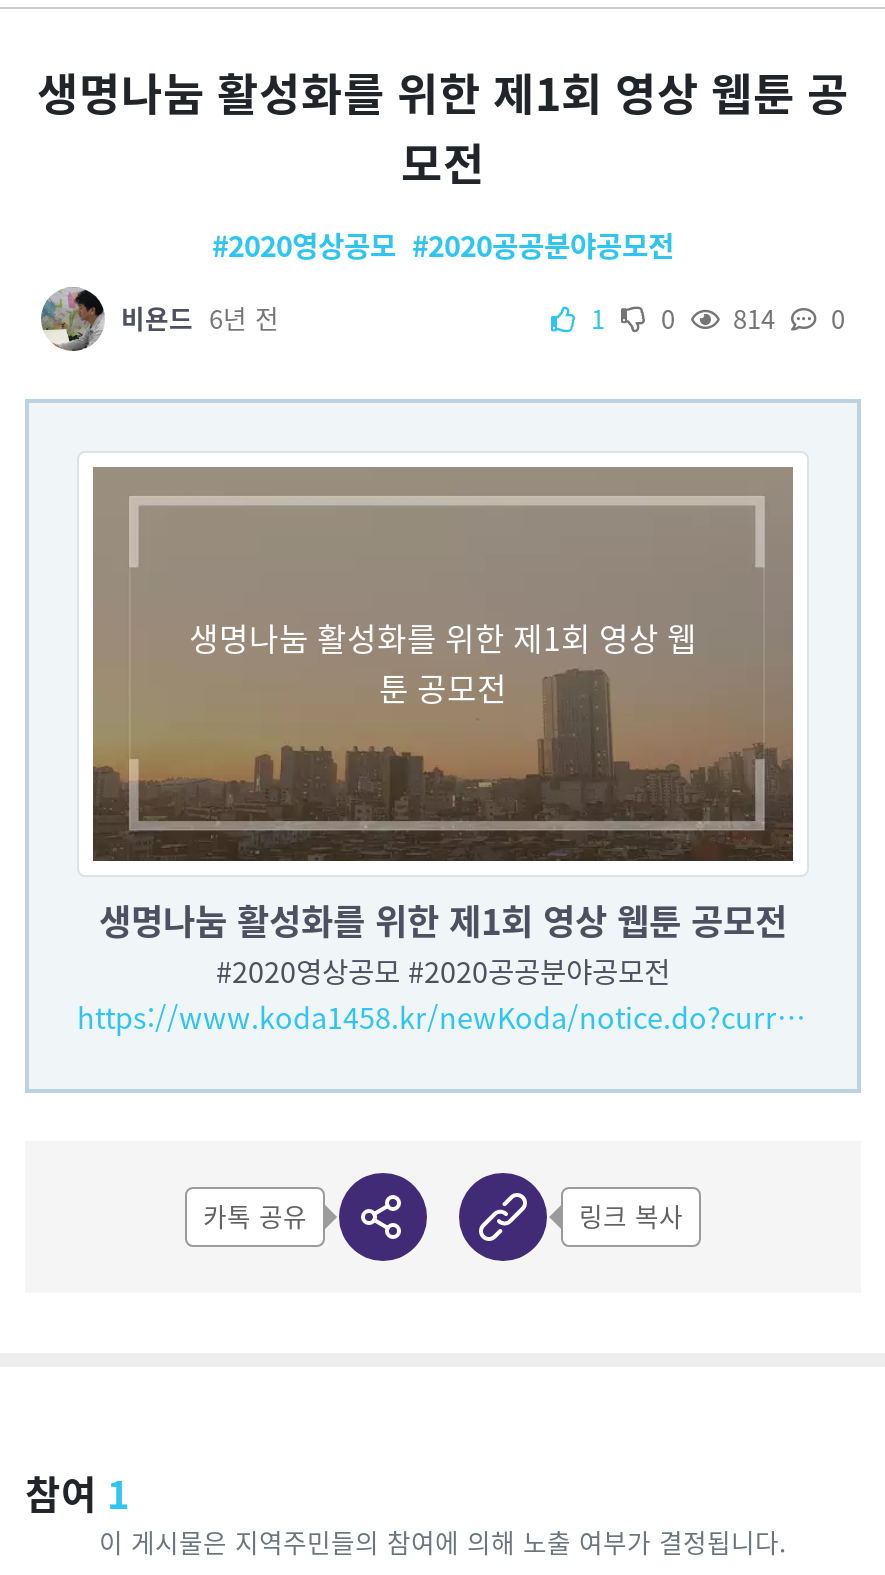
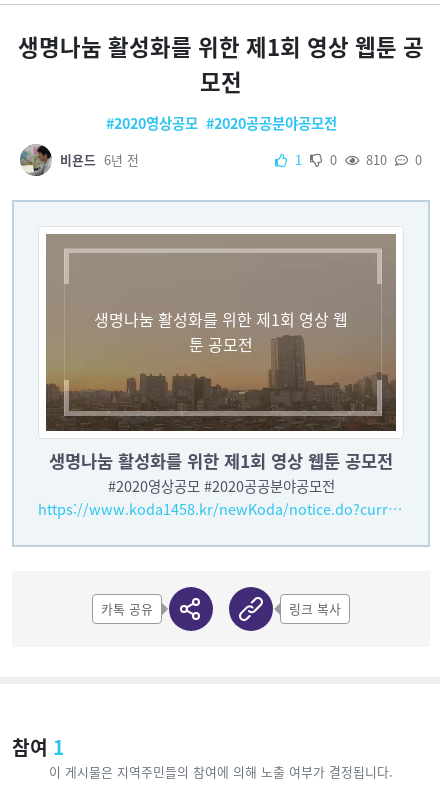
- 1 0 814 0
+ 1 0 810 0
